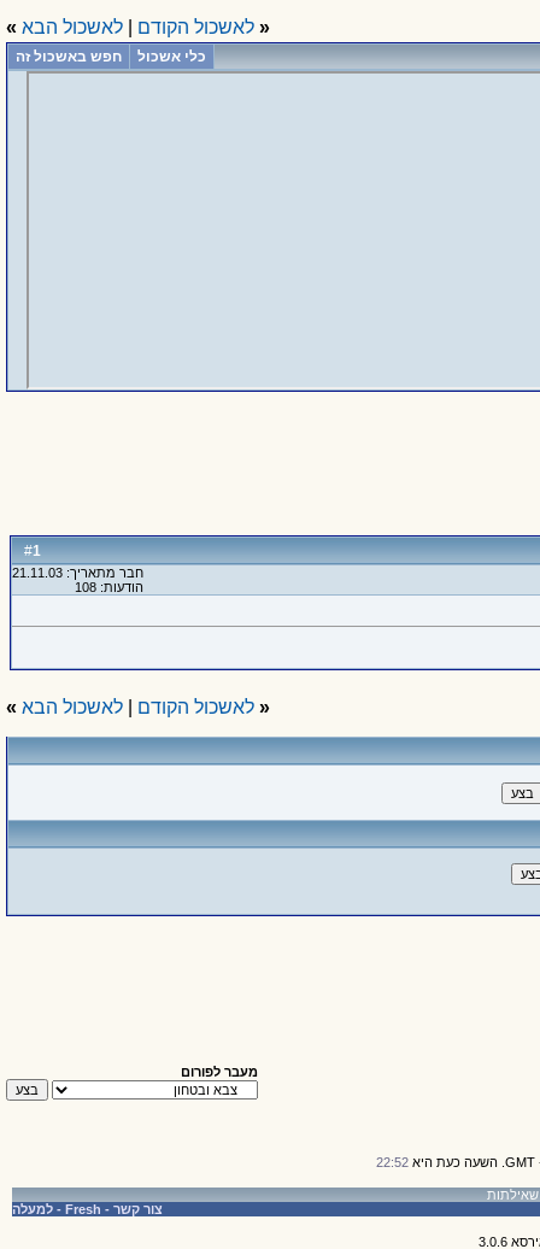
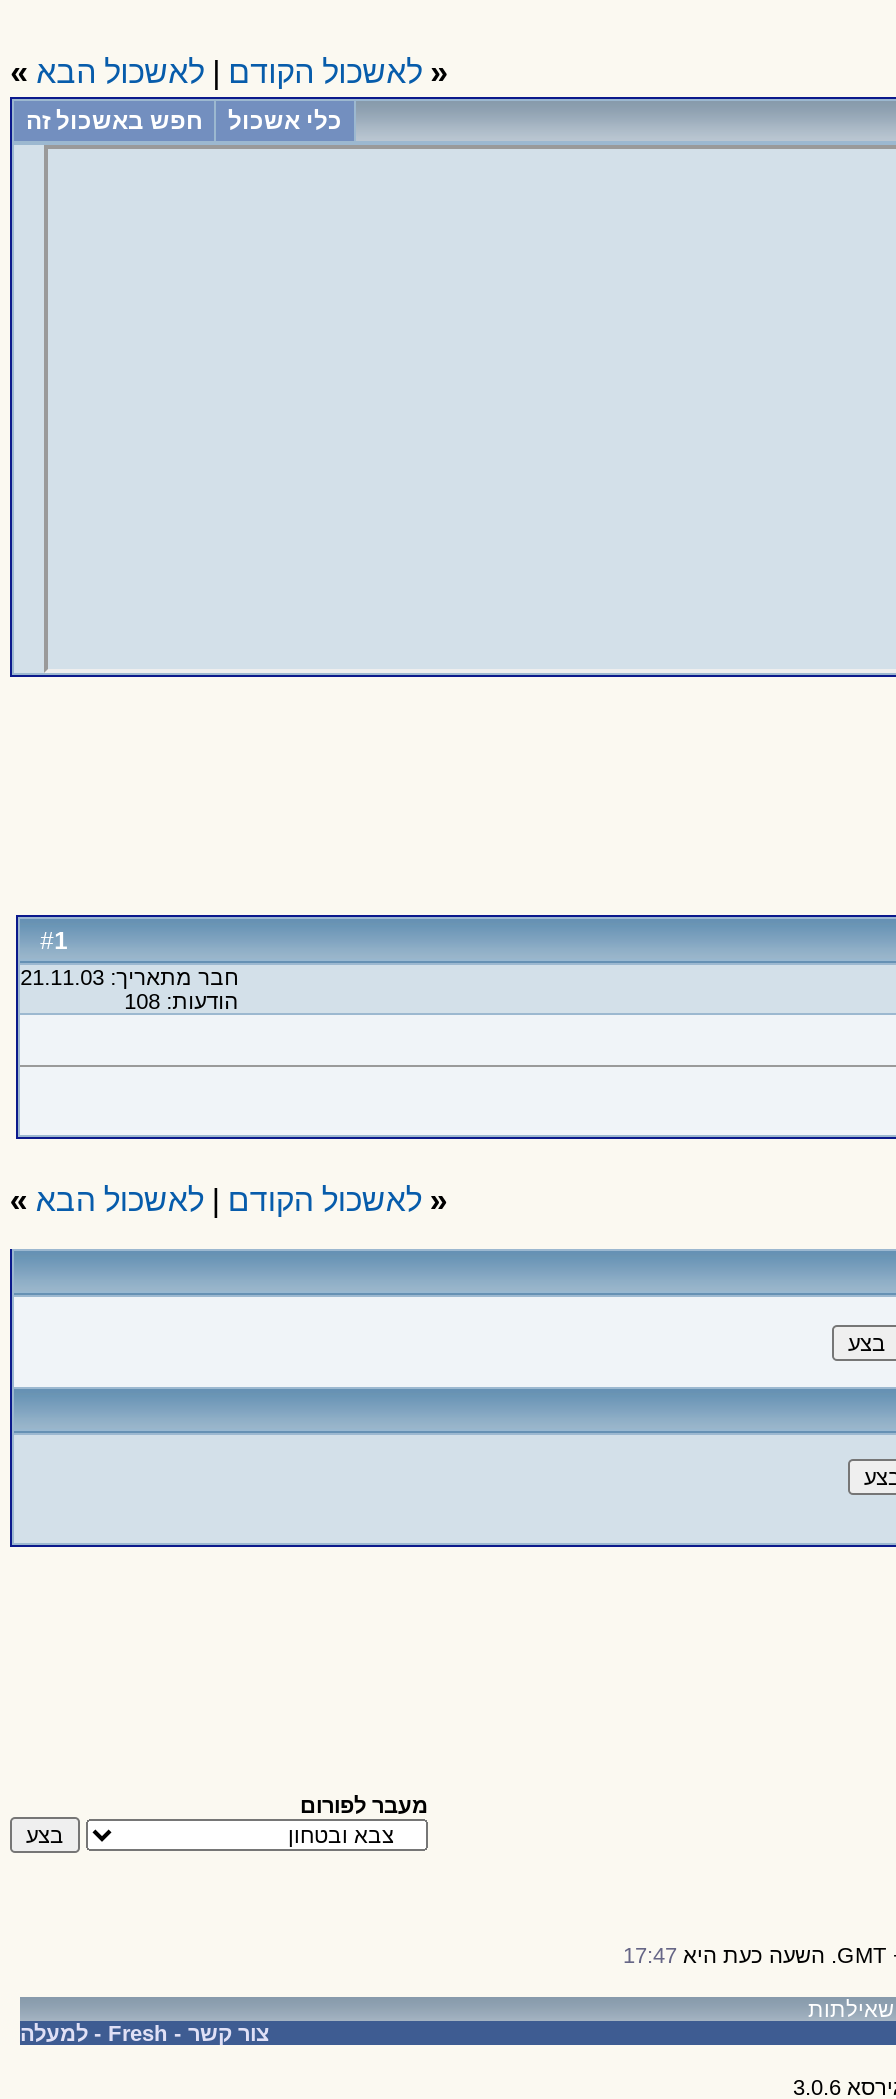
- 22:52
+ 17:47
